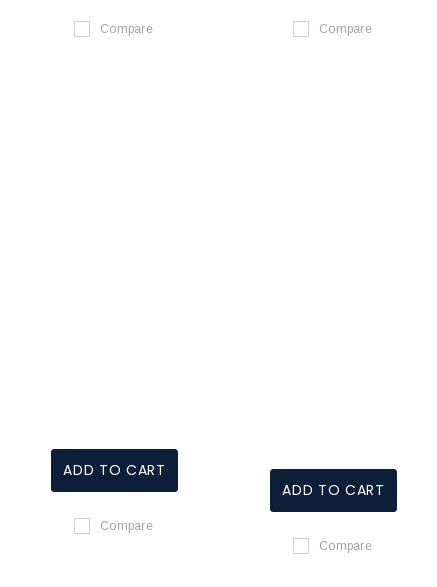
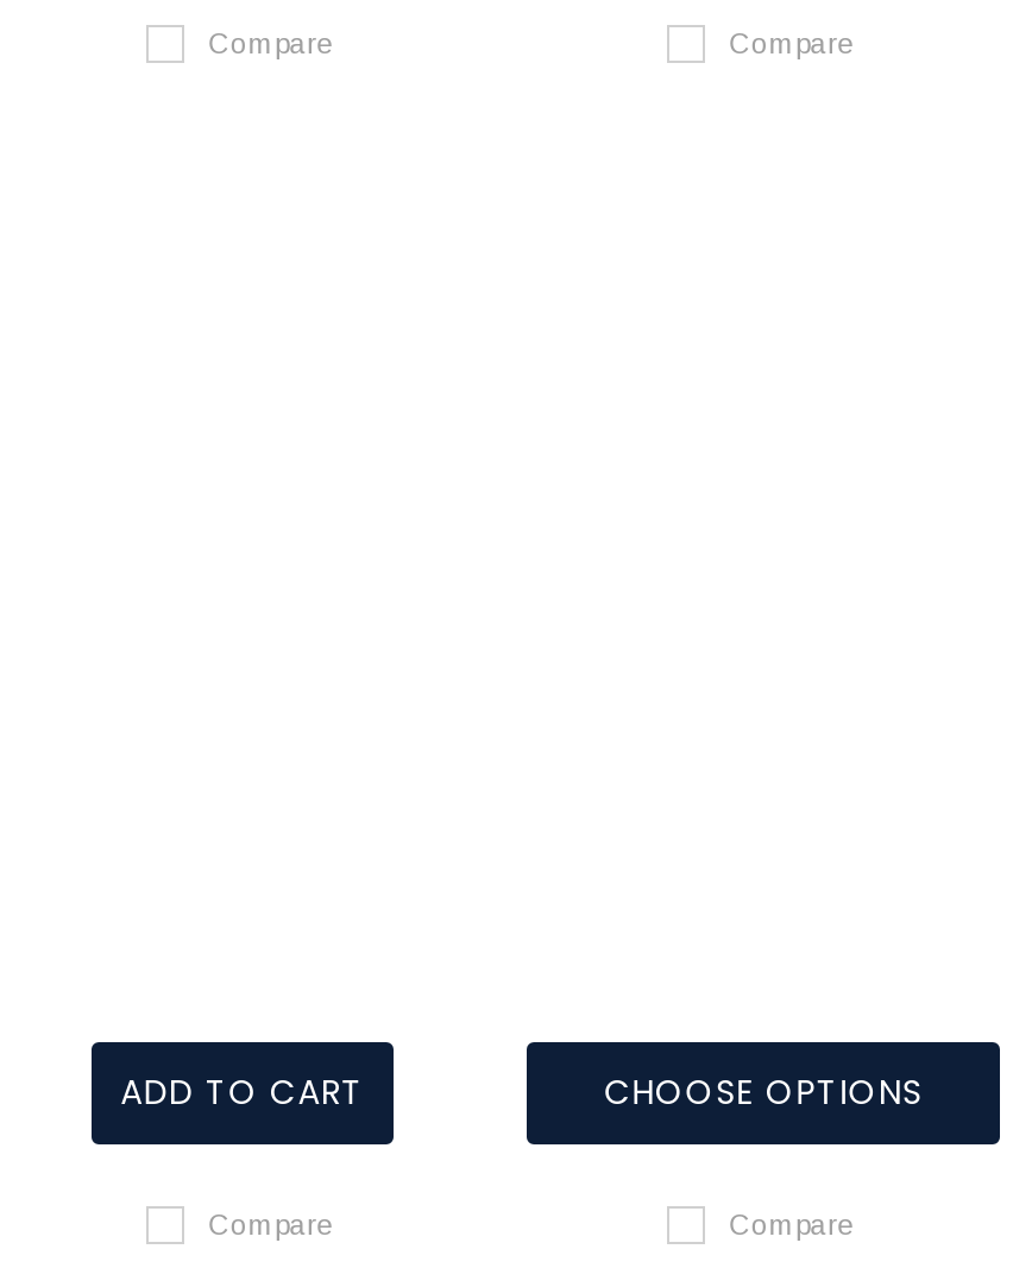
- ADD TO CART
+ CHOOSE OPTIONS
